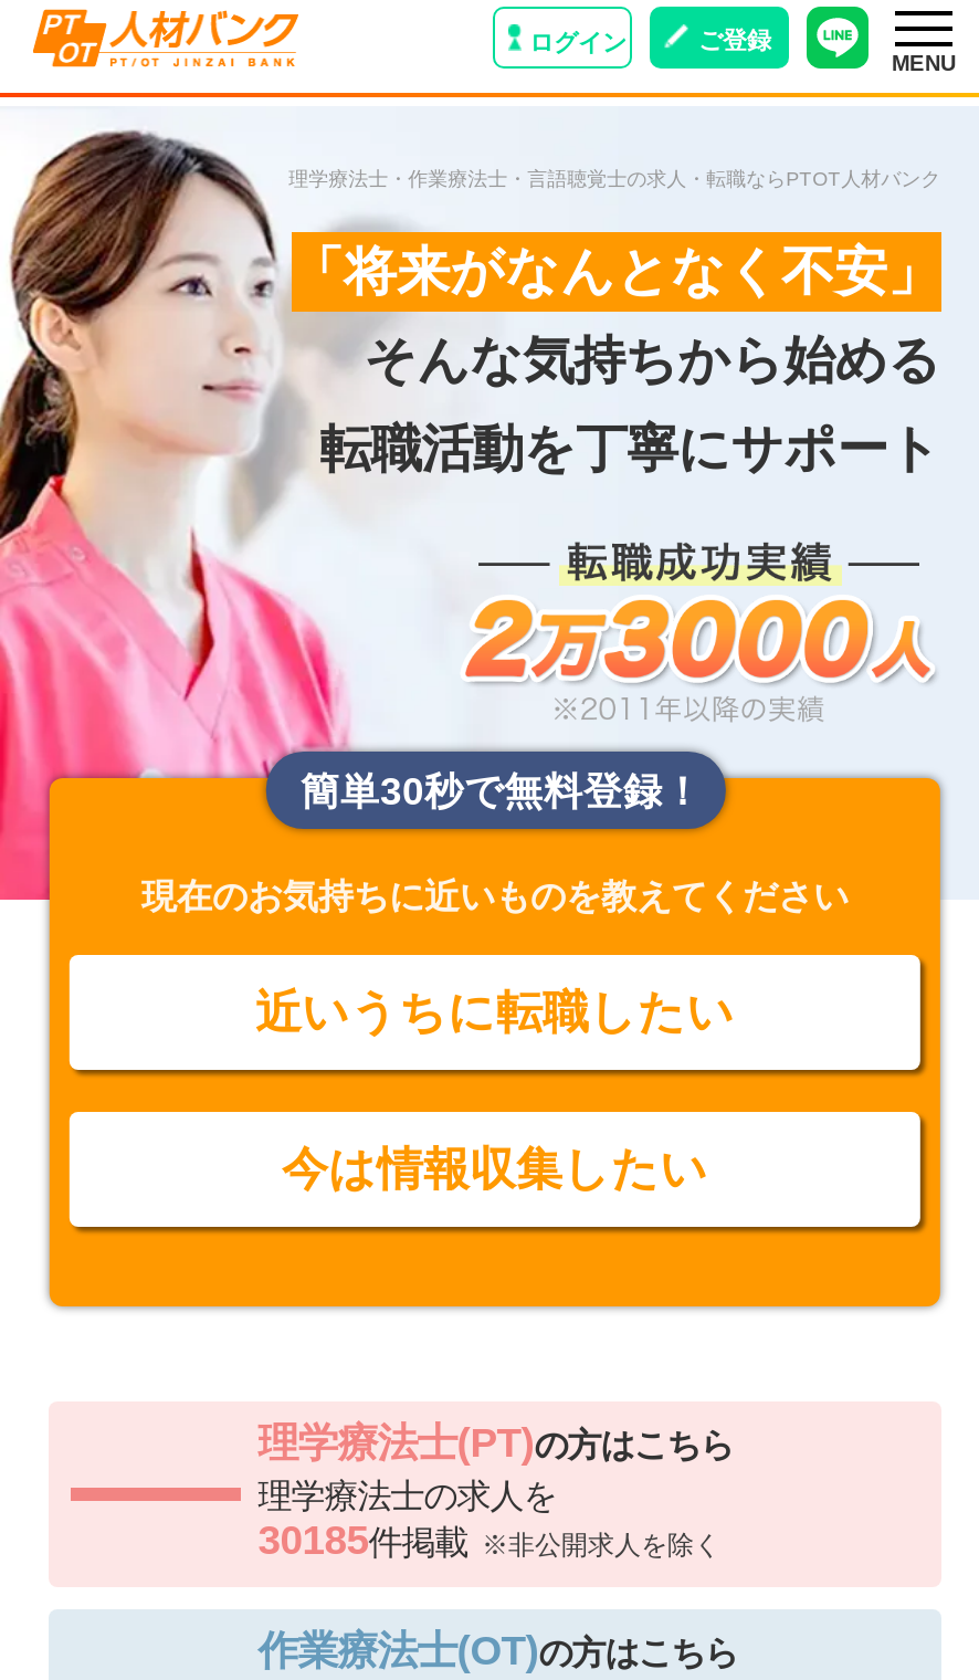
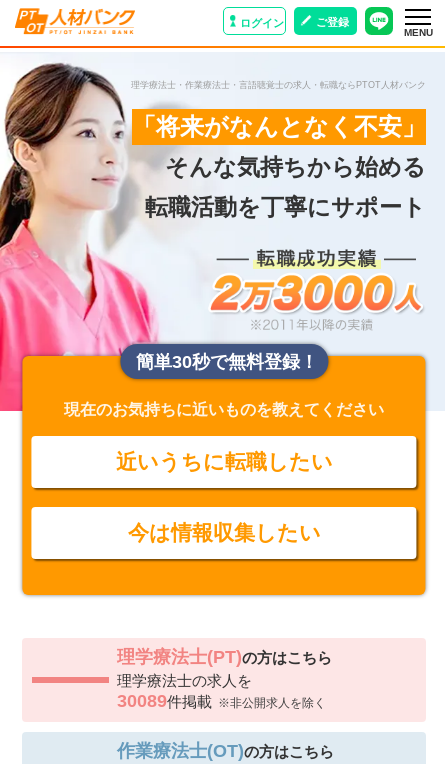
- 30185件掲載 ※非公開求人を除く
+ 30089件掲載 ※非公開求人を除く
